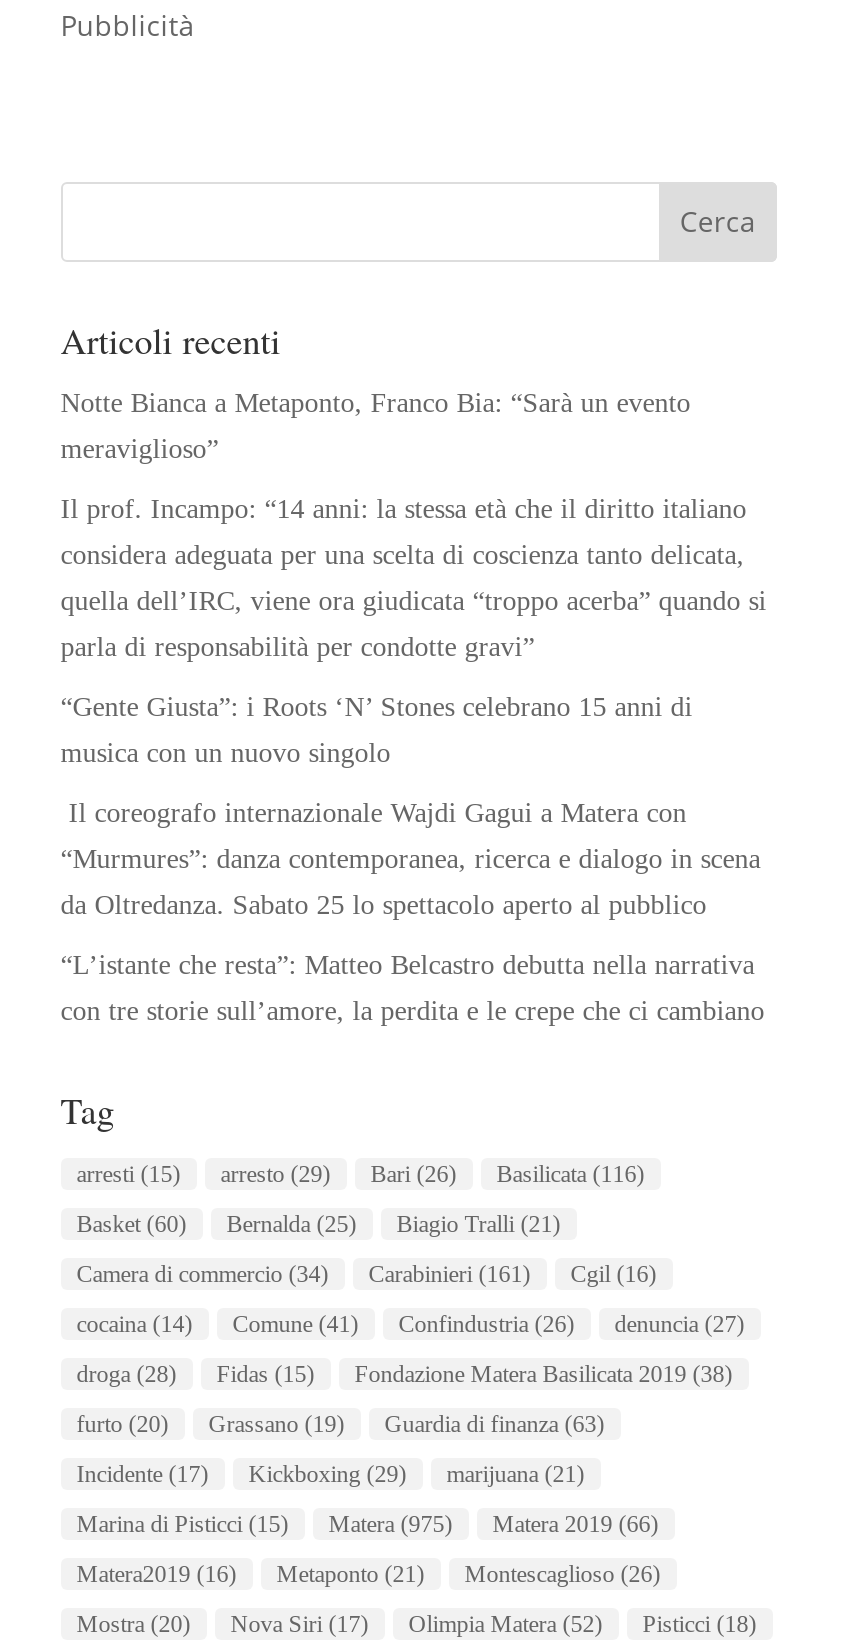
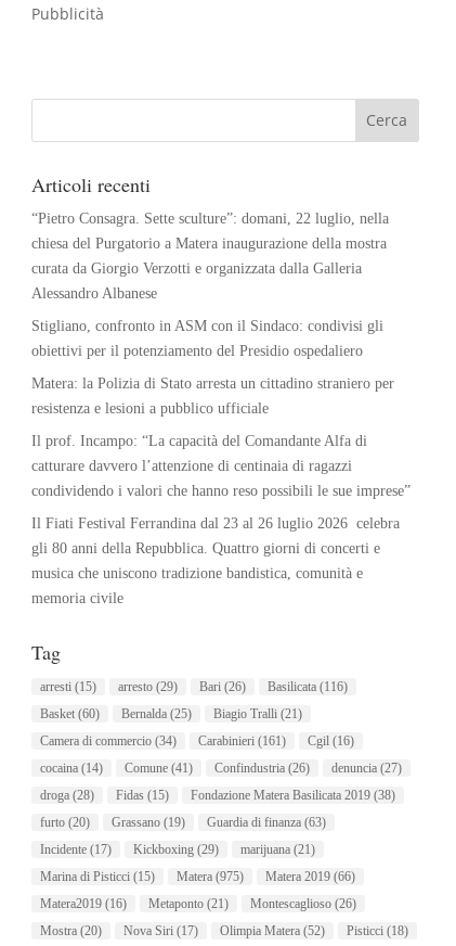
- Notte Bianca a Metaponto, Franco Bia: “Sarà un evento
- meraviglioso”
- Il prof. Incampo: “14 anni: la stessa età che il diritto italiano
- considera adeguata per una scelta di coscienza tanto delicata,
- quella dell’IRC, viene ora giudicata “troppo acerba” quando si
- parla di responsabilità per condotte gravi”
- “Gente Giusta”: i Roots ‘N’ Stones celebrano 15 anni di
- musica con un nuovo singolo
- Il coreografo internazionale Wajdi Gagui a Matera con
- “Murmures”: danza contemporanea, ricerca e dialogo in scena
- da Oltredanza. Sabato 25 lo spettacolo aperto al pubblico
- “L’istante che resta”: Matteo Belcastro debutta nella narrativa
- con tre storie sull’amore, la perdita e le crepe che ci cambiano
+ “Pietro Consagra. Sette sculture”: domani, 22 luglio, nella
+ chiesa del Purgatorio a Matera inaugurazione della mostra
+ curata da Giorgio Verzotti e organizzata dalla Galleria
+ Alessandro Albanese
+ Stigliano, confronto in ASM con il Sindaco: condivisi gli
+ obiettivi per il potenziamento del Presidio ospedaliero
+ Matera: la Polizia di Stato arresta un cittadino straniero per
+ resistenza e lesioni a pubblico ufficiale
+ Il prof. Incampo: “La capacità del Comandante Alfa di
+ catturare davvero l’attenzione di centinaia di ragazzi
+ condividendo i valori che hanno reso possibili le sue imprese”
+ Il Fiati Festival Ferrandina dal 23 al 26 luglio 2026 celebra
+ gli 80 anni della Repubblica. Quattro giorni di concerti e
+ musica che uniscono tradizione bandistica, comunità e
+ memoria civile
